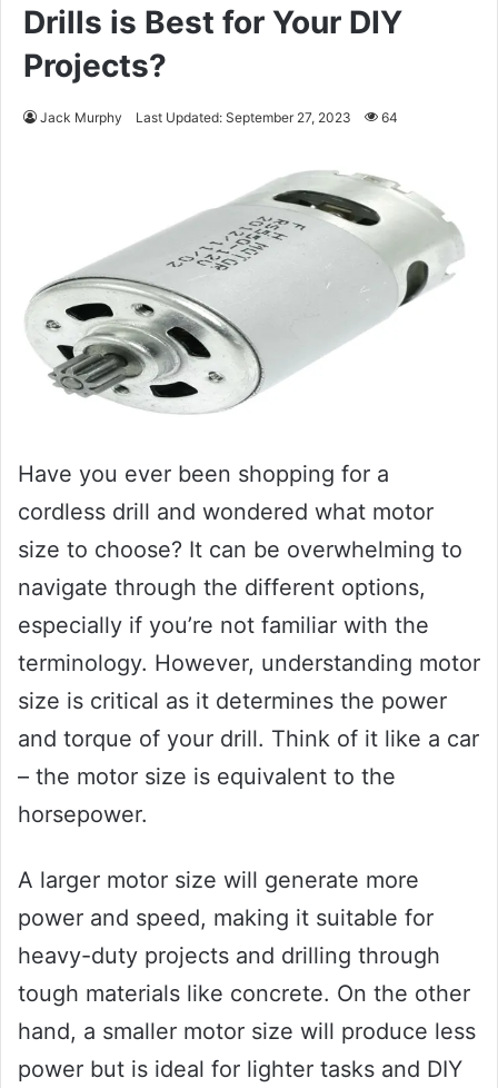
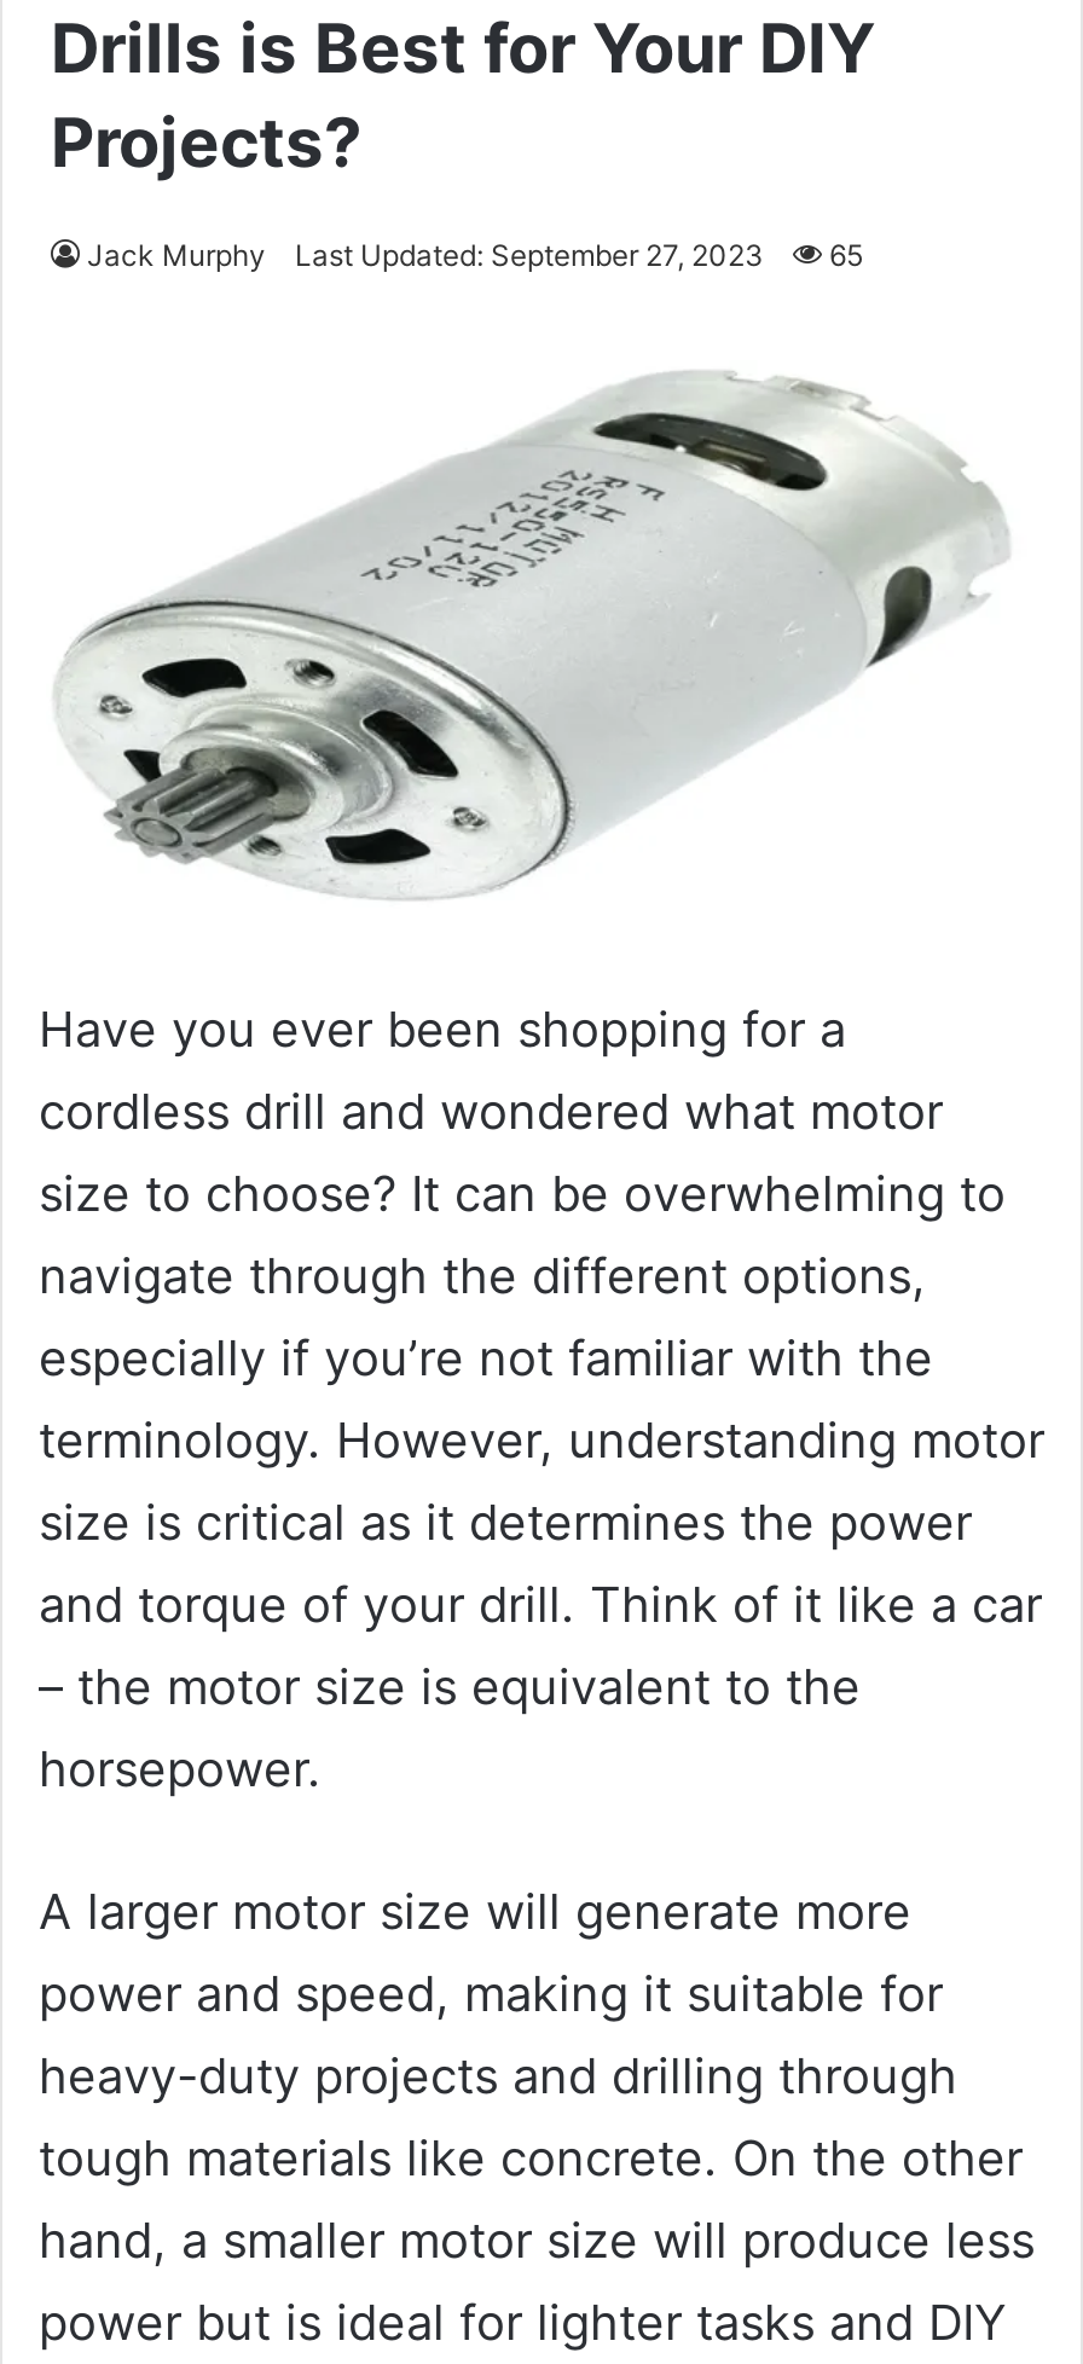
- Jack Murphy Last Updated: September 27, 2023 64
+ Jack Murphy Last Updated: September 27, 2023 65
